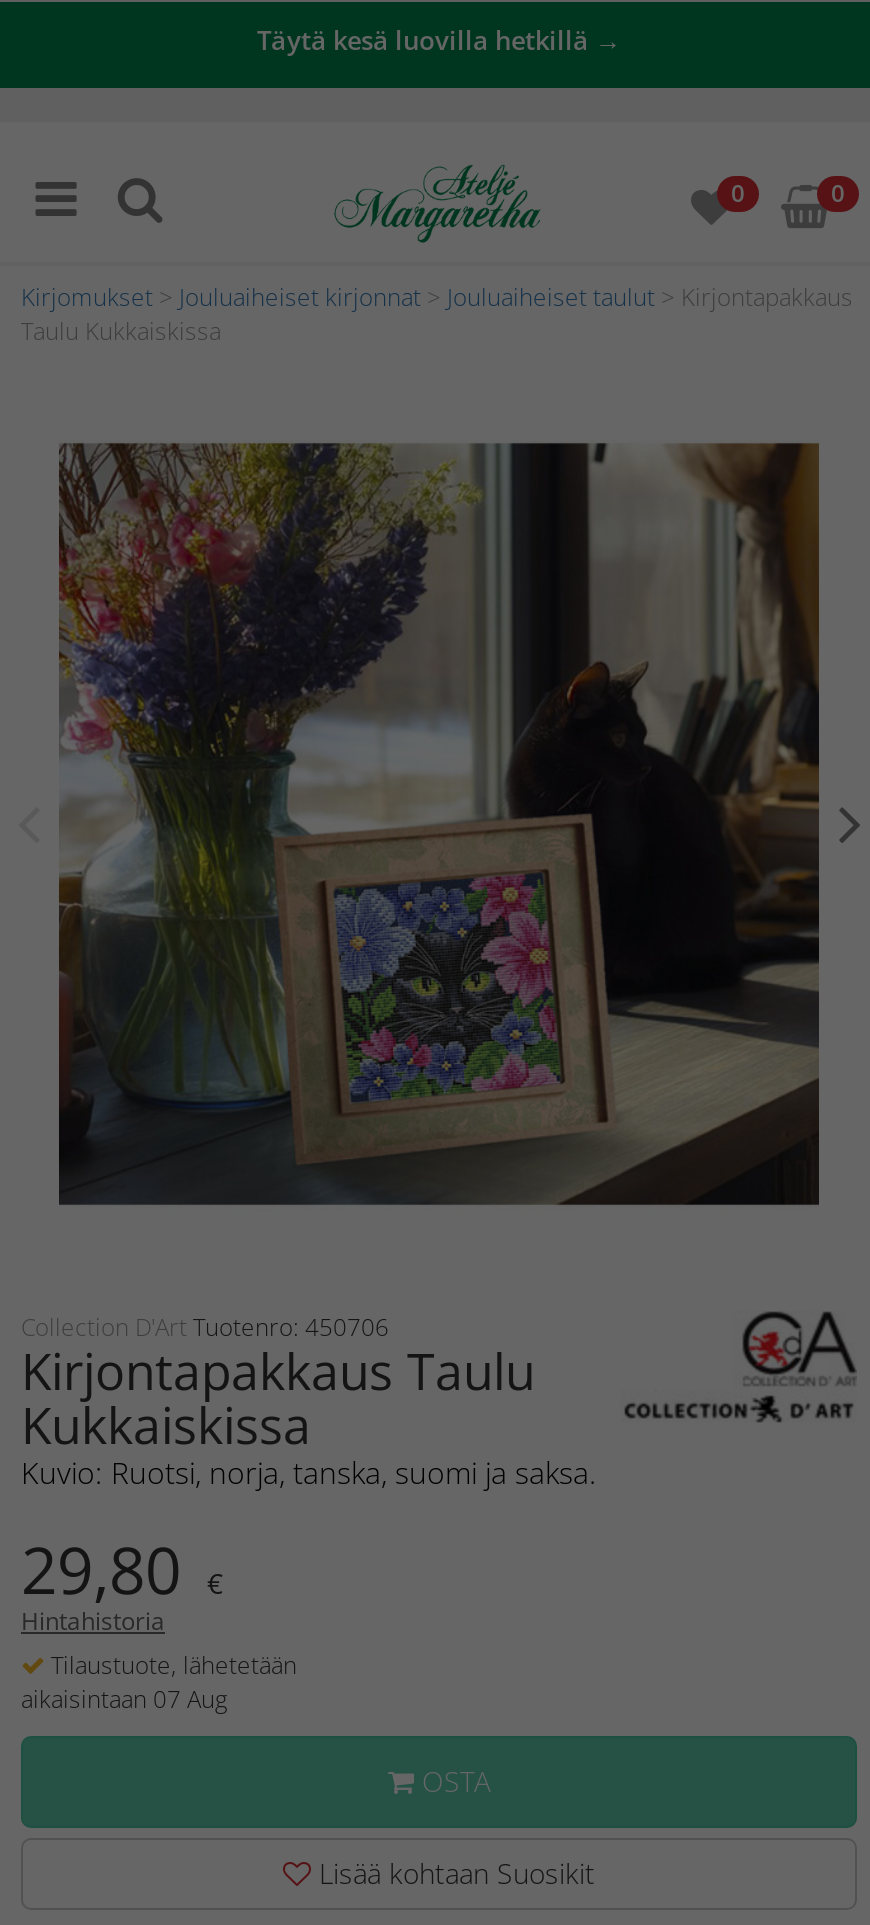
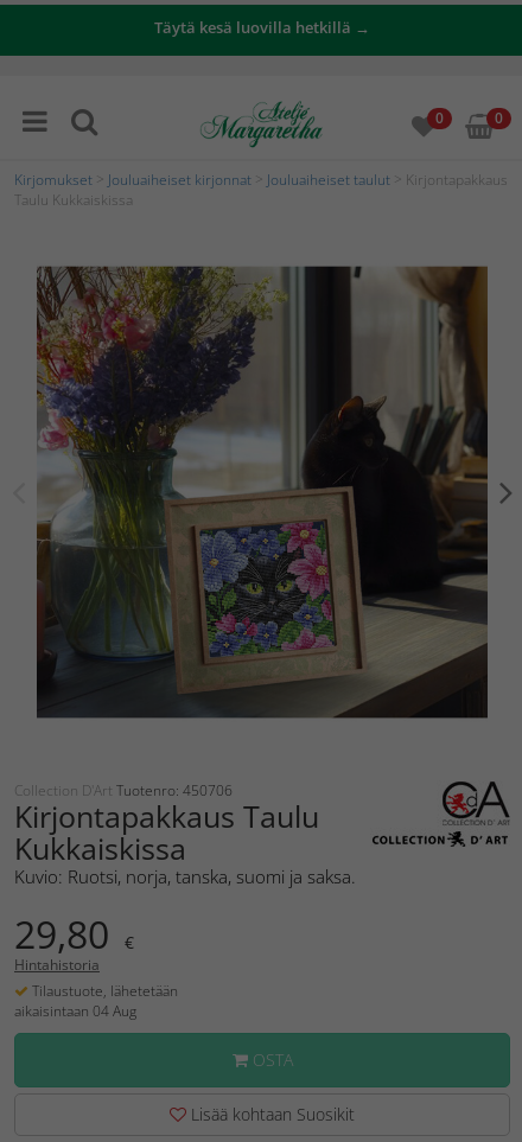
- aikaisintaan 07 Aug
+ aikaisintaan 04 Aug
